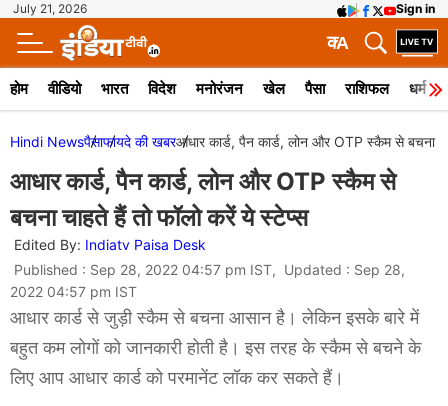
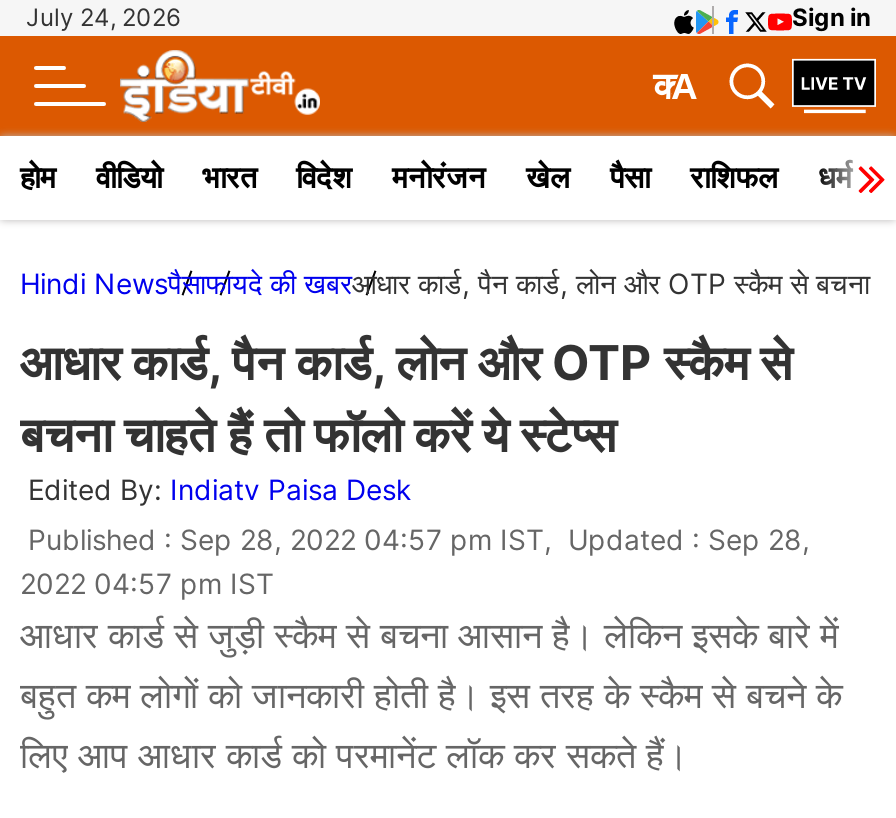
- July 21, 2026
+ July 24, 2026
